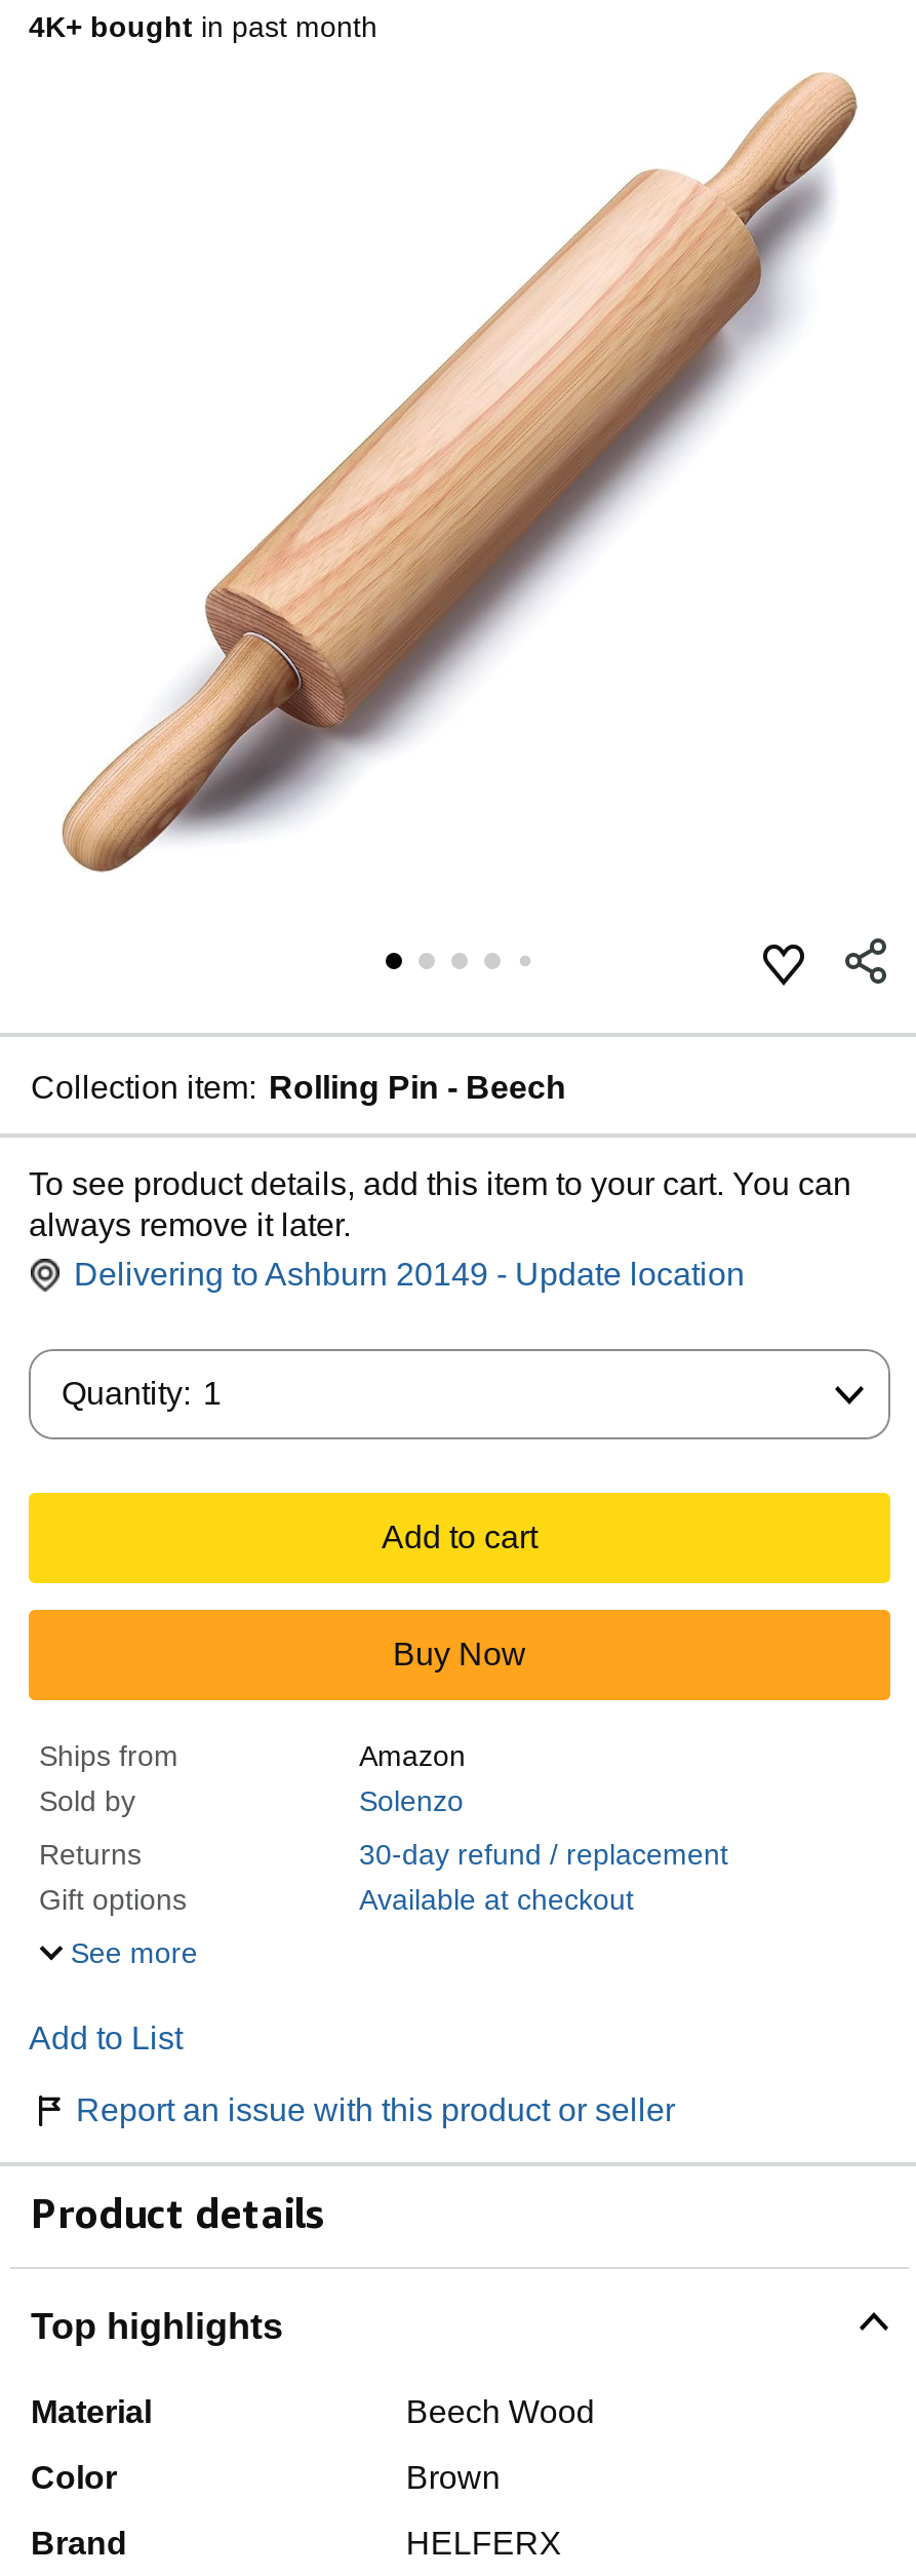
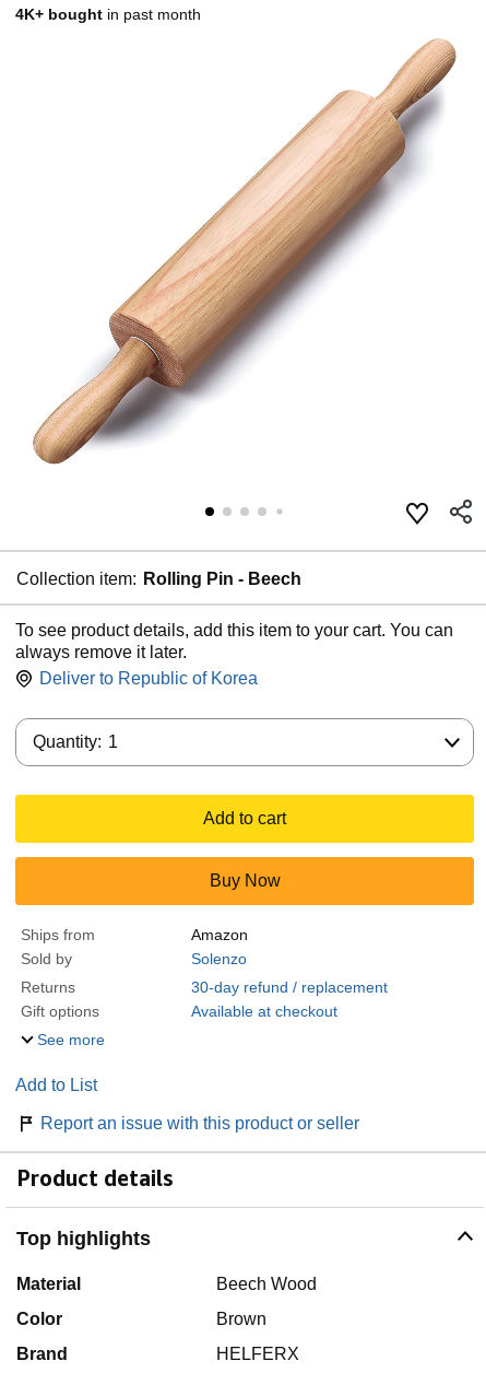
- Delivering to Ashburn 20149 - Update location
+ Deliver to Republic of Korea
